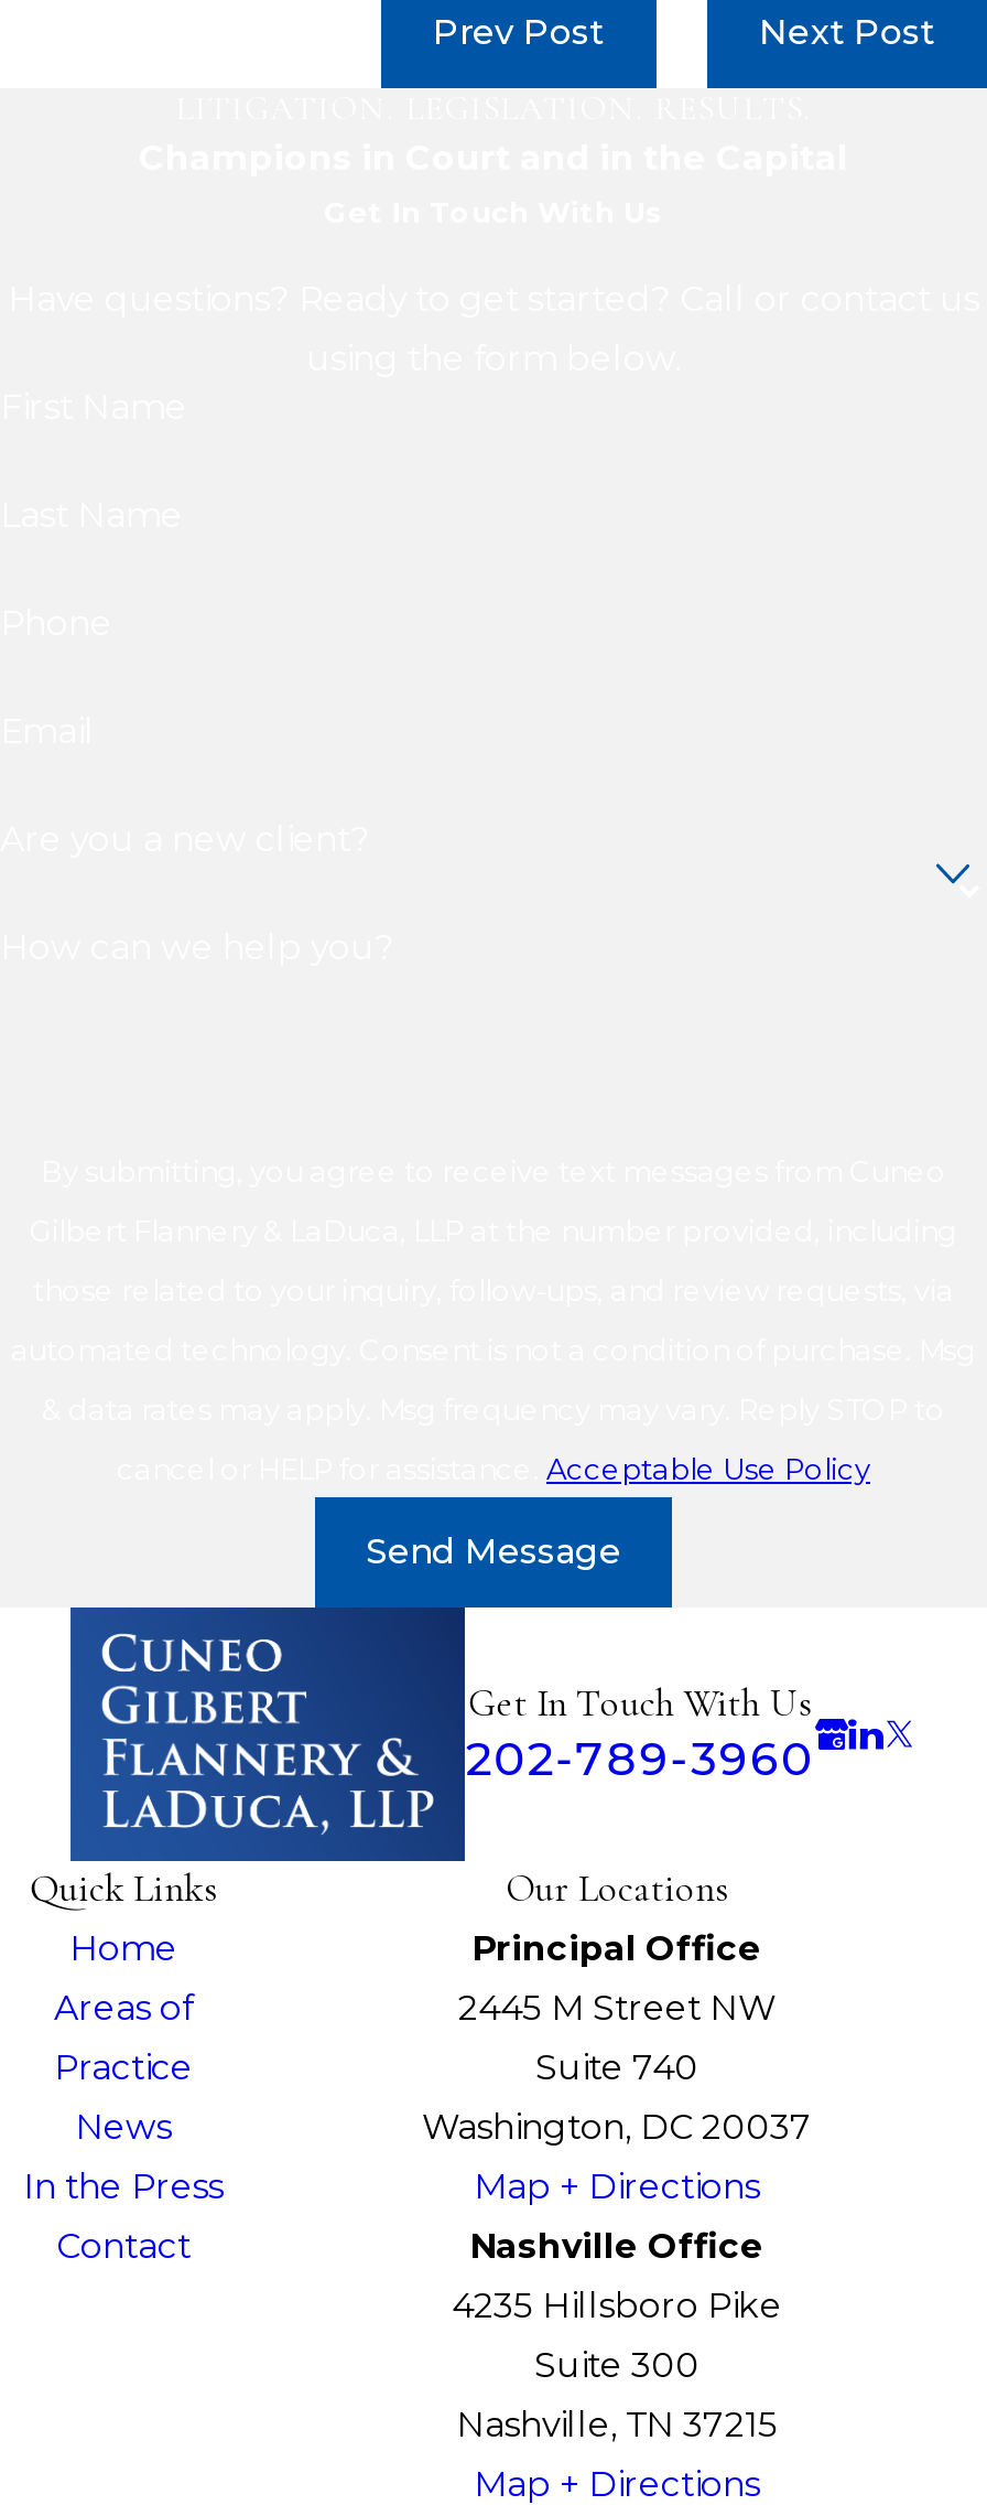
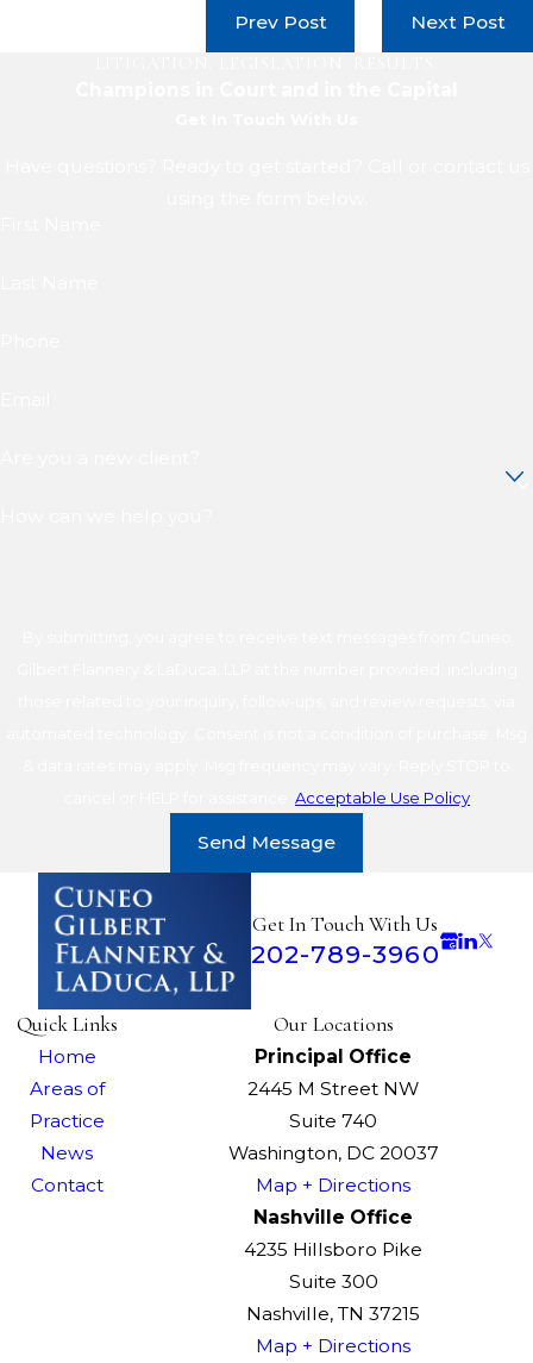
- In the Press

moved up: Contact
